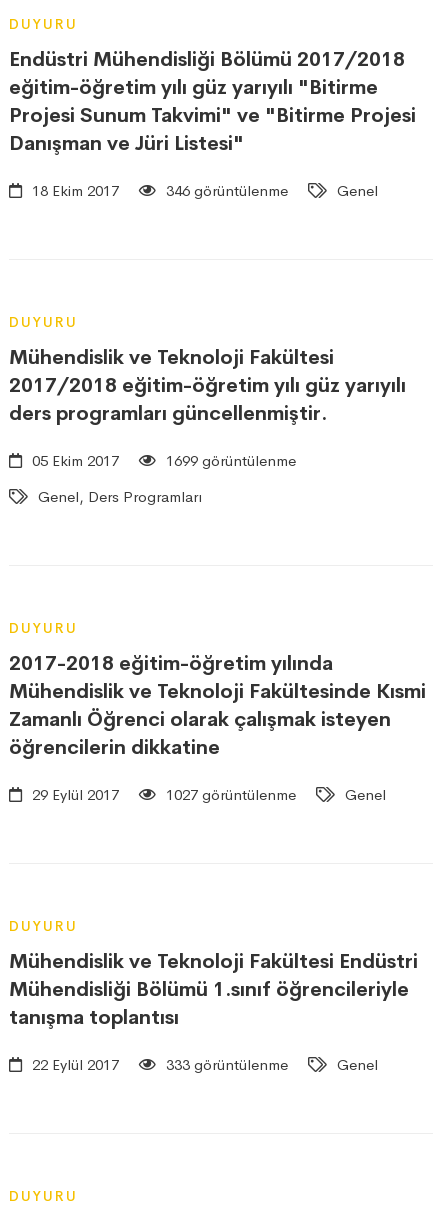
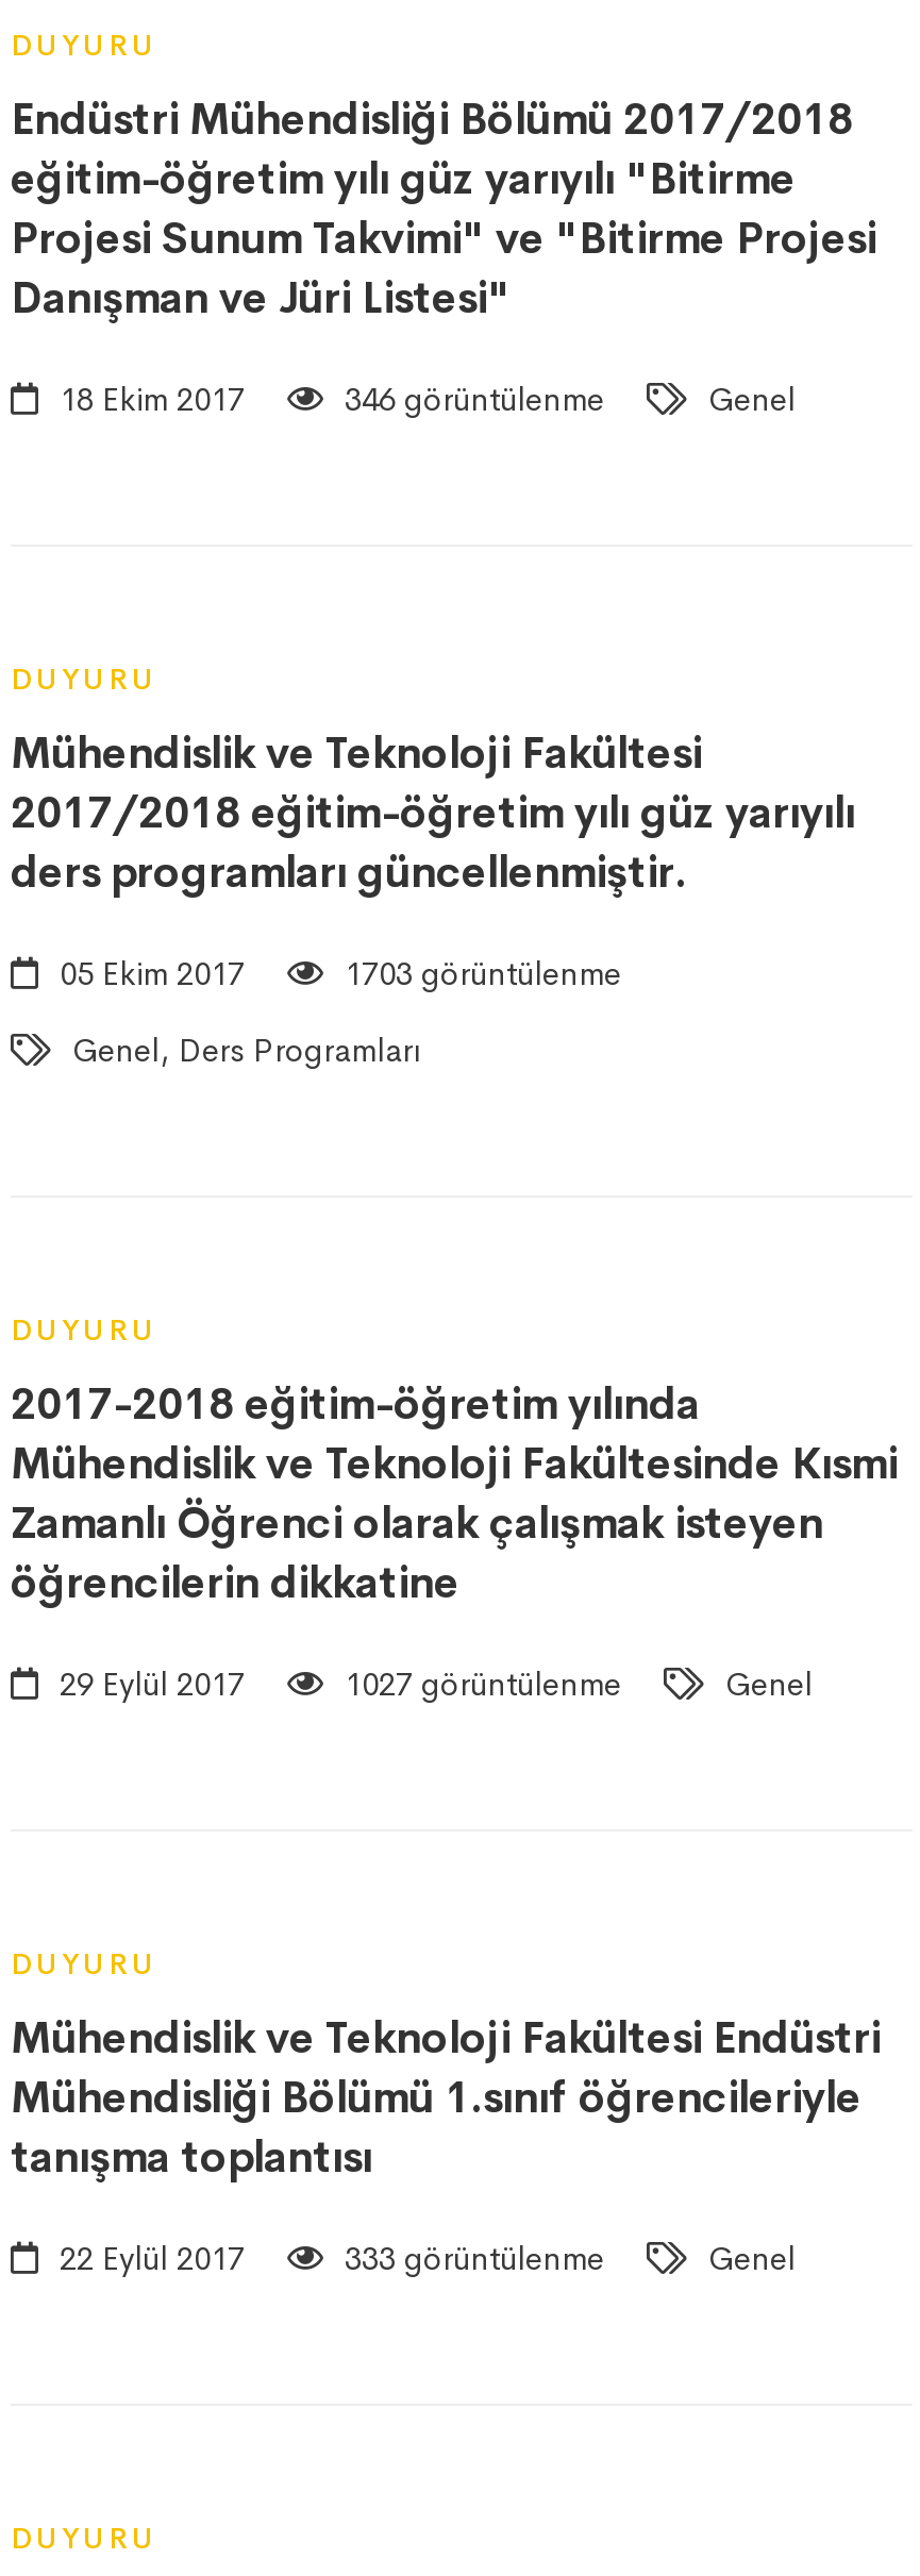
- 1699 görüntülenme
+ 1703 görüntülenme
